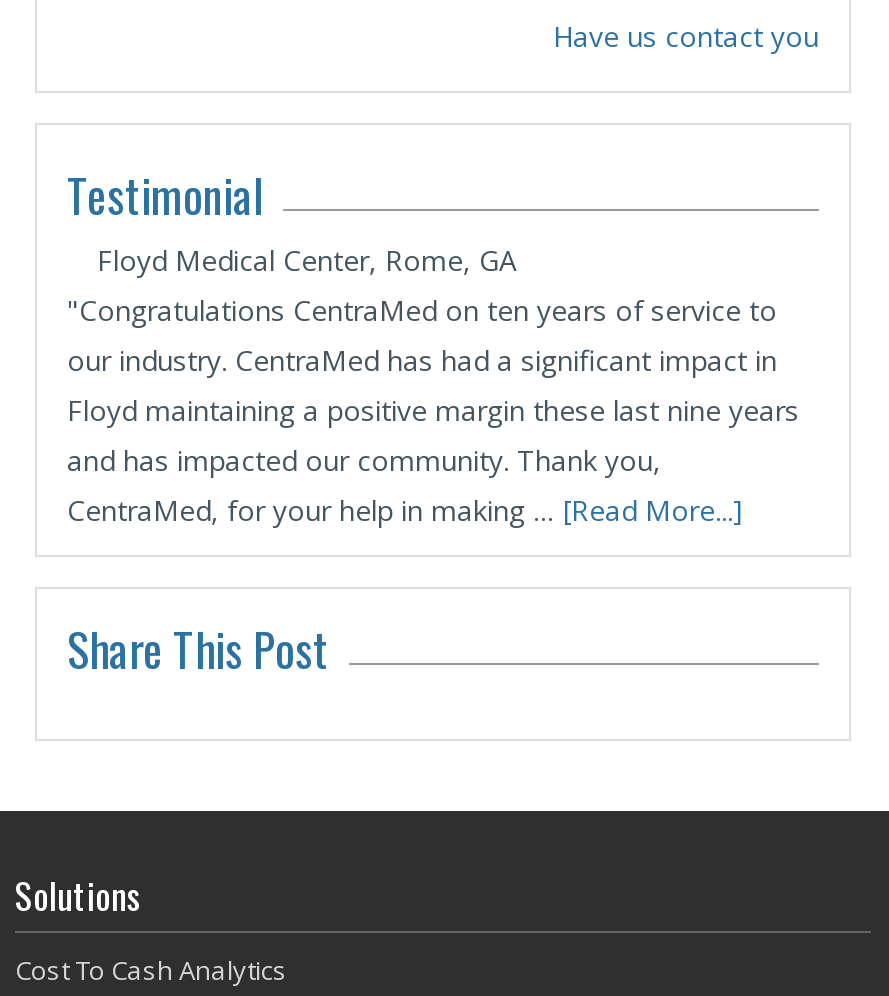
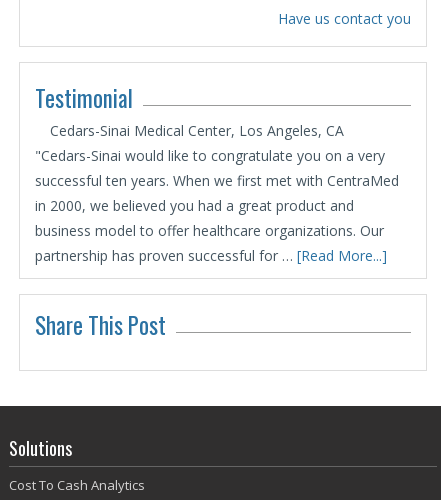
- Floyd Medical Center, Rome, GA
- "Congratulations CentraMed on ten years of service to
- our industry. CentraMed has had a significant impact in
- Floyd maintaining a positive margin these last nine years
- and has impacted our community. Thank you,
- CentraMed, for your help in making … [Read More...]
+ Cedars-Sinai Medical Center, Los Angeles, CA
+ "Cedars-Sinai would like to congratulate you on a very
+ successful ten years. When we first met with CentraMed
+ in 2000, we believed you had a great product and
+ business model to offer healthcare organizations. Our
+ partnership has proven successful for … [Read More...]
